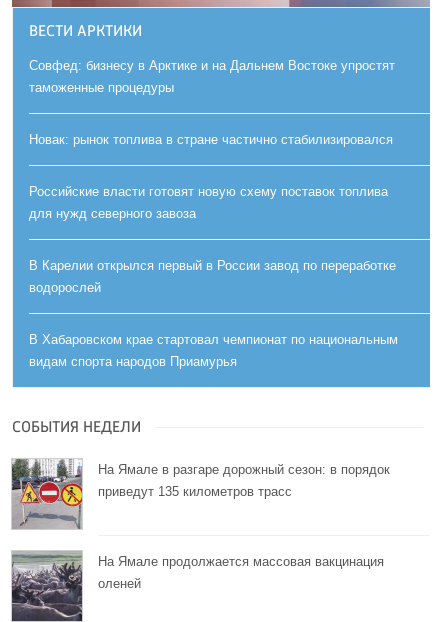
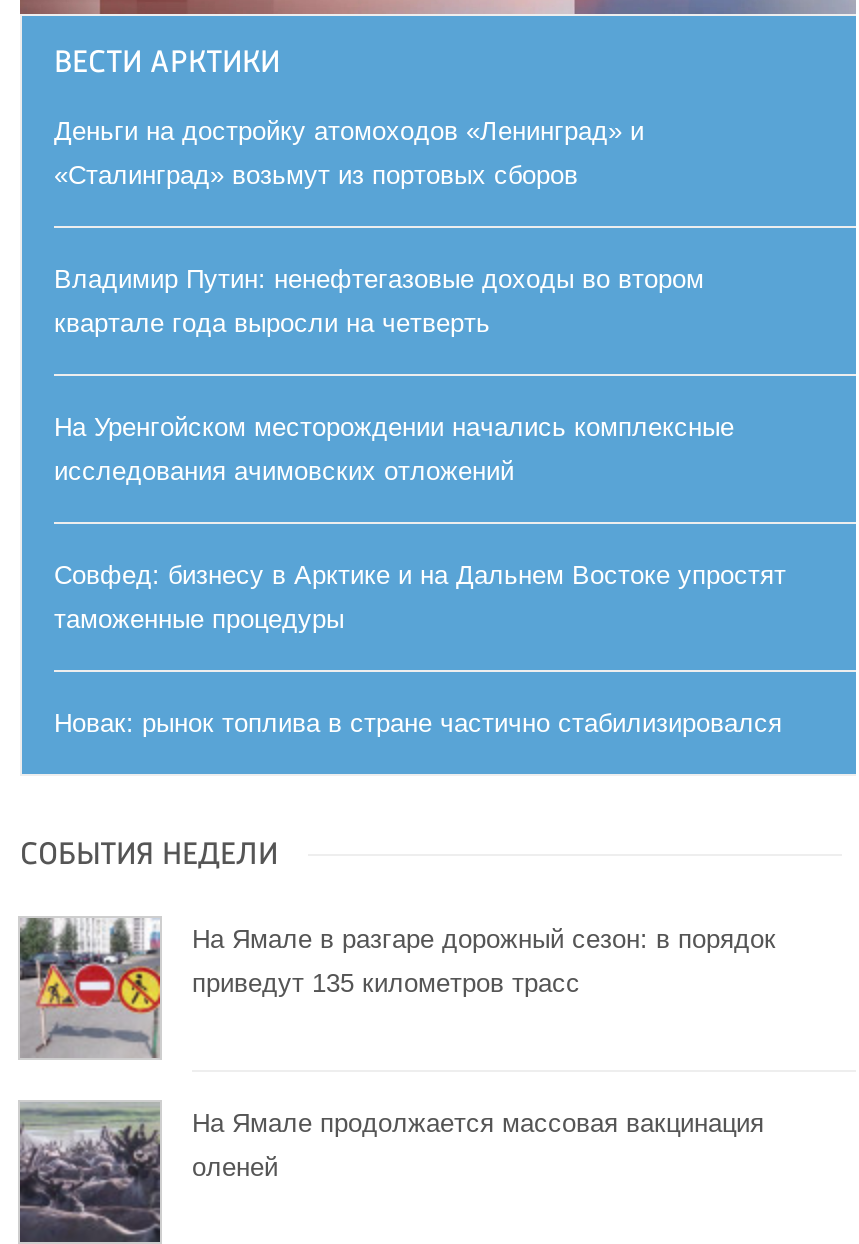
+ Деньги на достройку атомоходов «Ленинград» и
+ «Сталинград» возьмут из портовых сборов
+ Владимир Путин: ненефтегазовые доходы во втором
+ квартале года выросли на четверть
+ На Уренгойском месторождении начались комплексные
+ исследования ачимовских отложений

moved down: Совфед: бизнесу в Арктике и на Дальнем Востоке упростят | таможенные процедуры | Новак: рынок топлива в стране частично стабилизировался

- Российские власти готовят новую схему поставок топлива
- для нужд северного завоза
- В Карелии открылся первый в России завод по переработке
- водорослей
- В Хабаровском крае стартовал чемпионат по национальным
- видам спорта народов Приамурья
